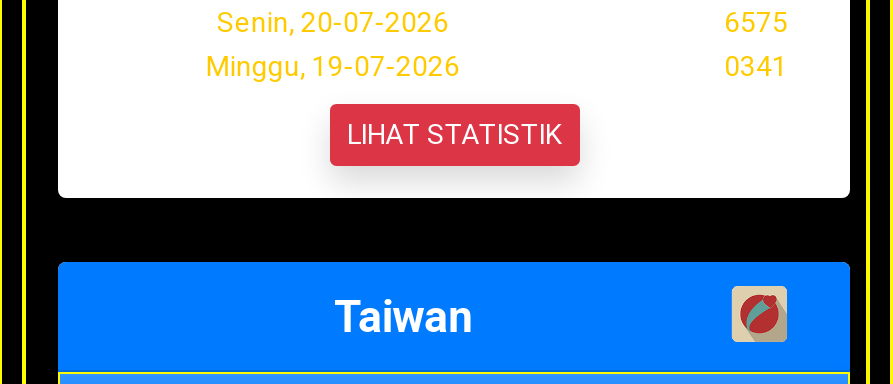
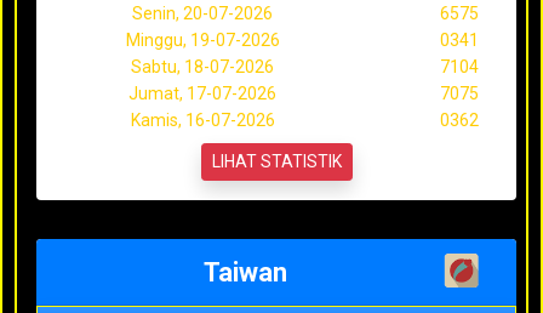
+ Sabtu, 18-07-2026
+ 7104
+ Jumat, 17-07-2026
+ 7075
+ Kamis, 16-07-2026
+ 0362
